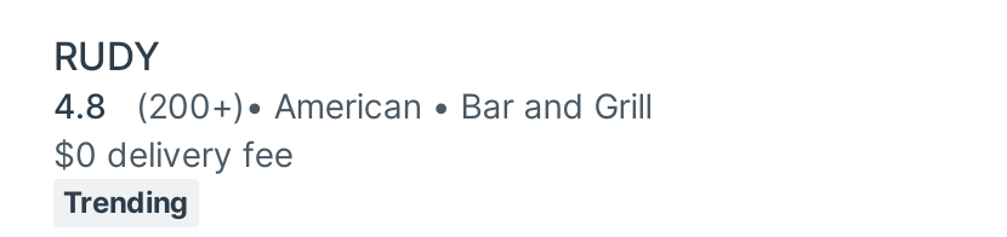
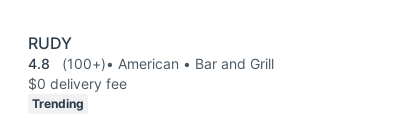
- (200+) • American • Bar and Grill
+ (100+) • American • Bar and Grill
